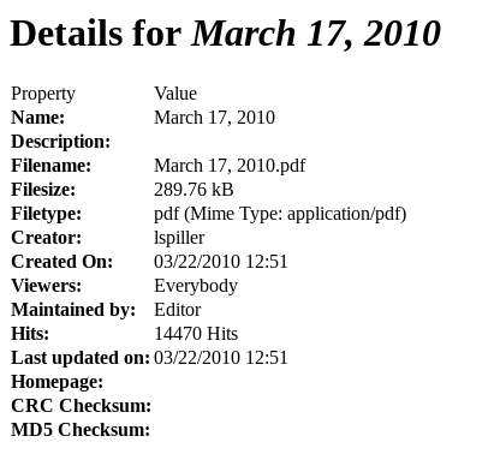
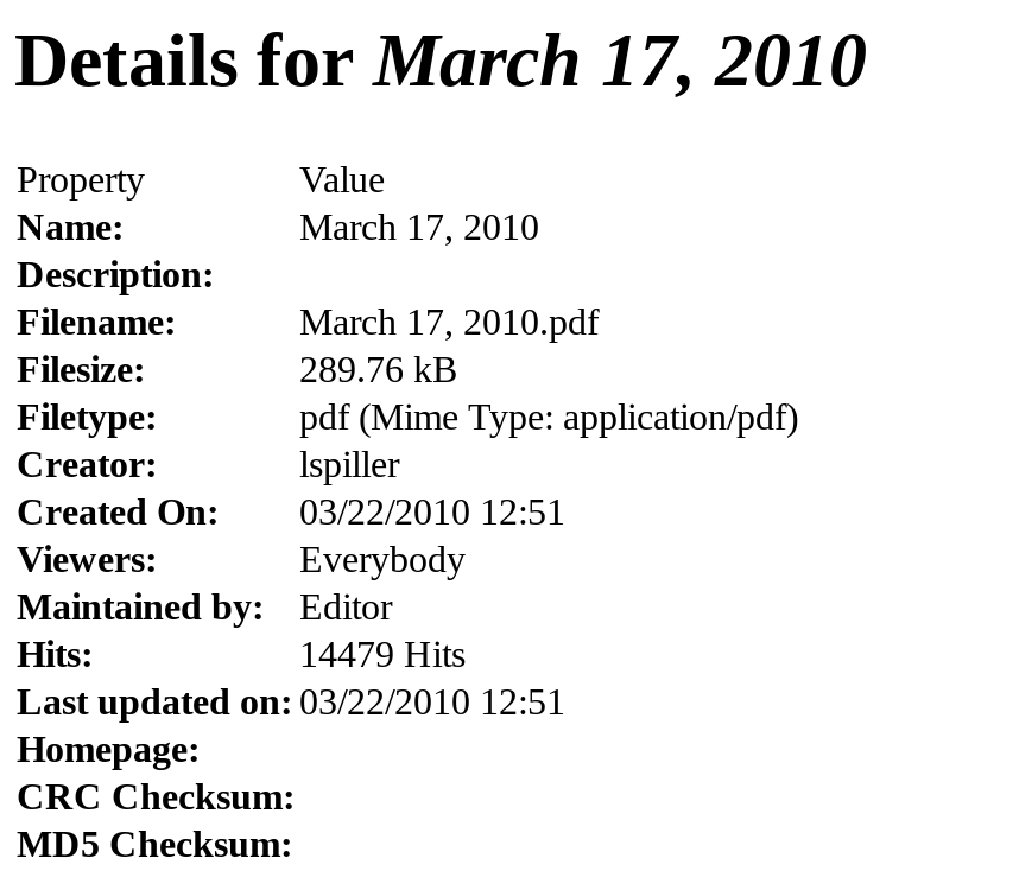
- 14470 Hits
+ 14479 Hits
